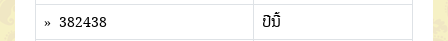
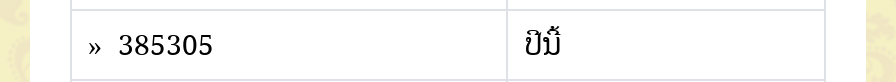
- » 382438
+ » 385305
